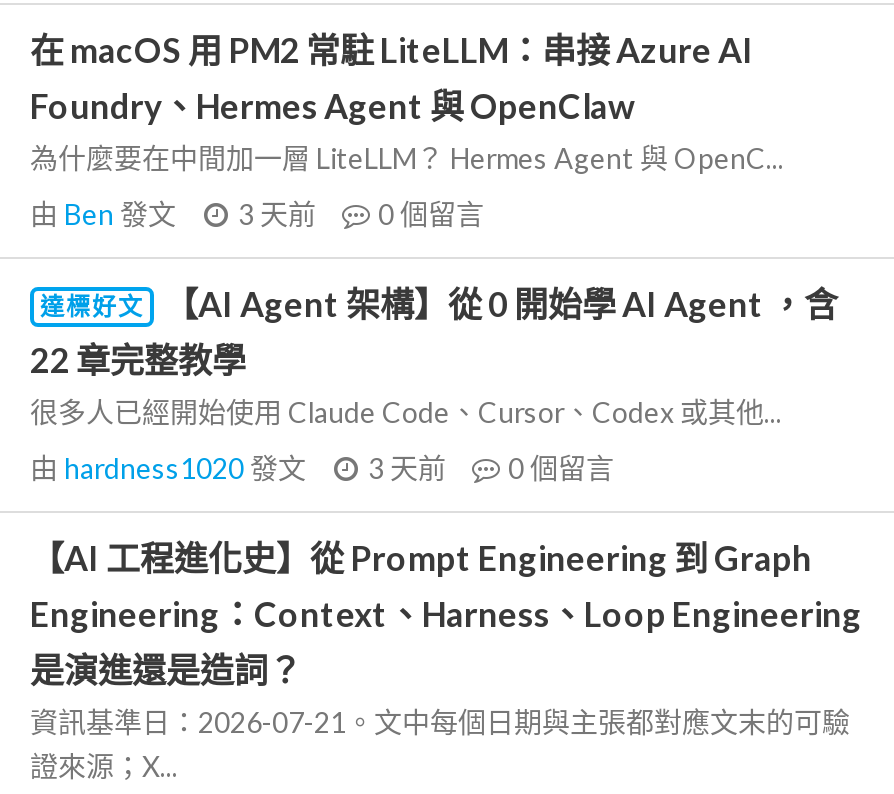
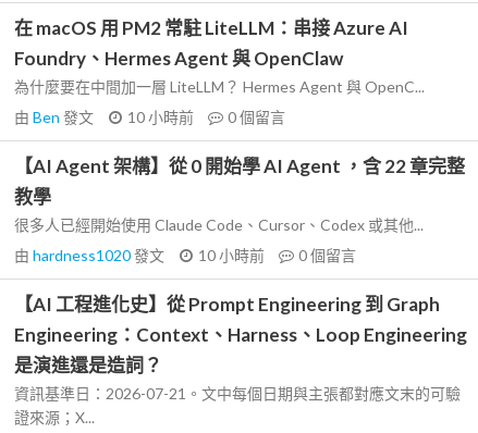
- 由Ben發文 3 天前 0個留言
+ 由Ben發文 10 小時前 0個留言

- 達標好文
- 【AI Agent 架構】從 0 開始學 AI Agent ，含
- 22 章完整教學
+ 【AI Agent 架構】從 0 開始學 AI Agent ，含 22 章完整
+ 教學

- 由hardness1020發文 3 天前 0個留言
+ 由hardness1020發文 10 小時前 0個留言
